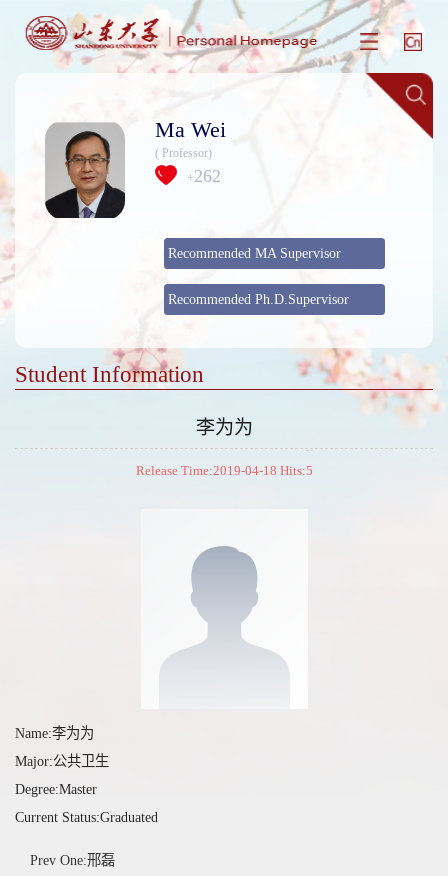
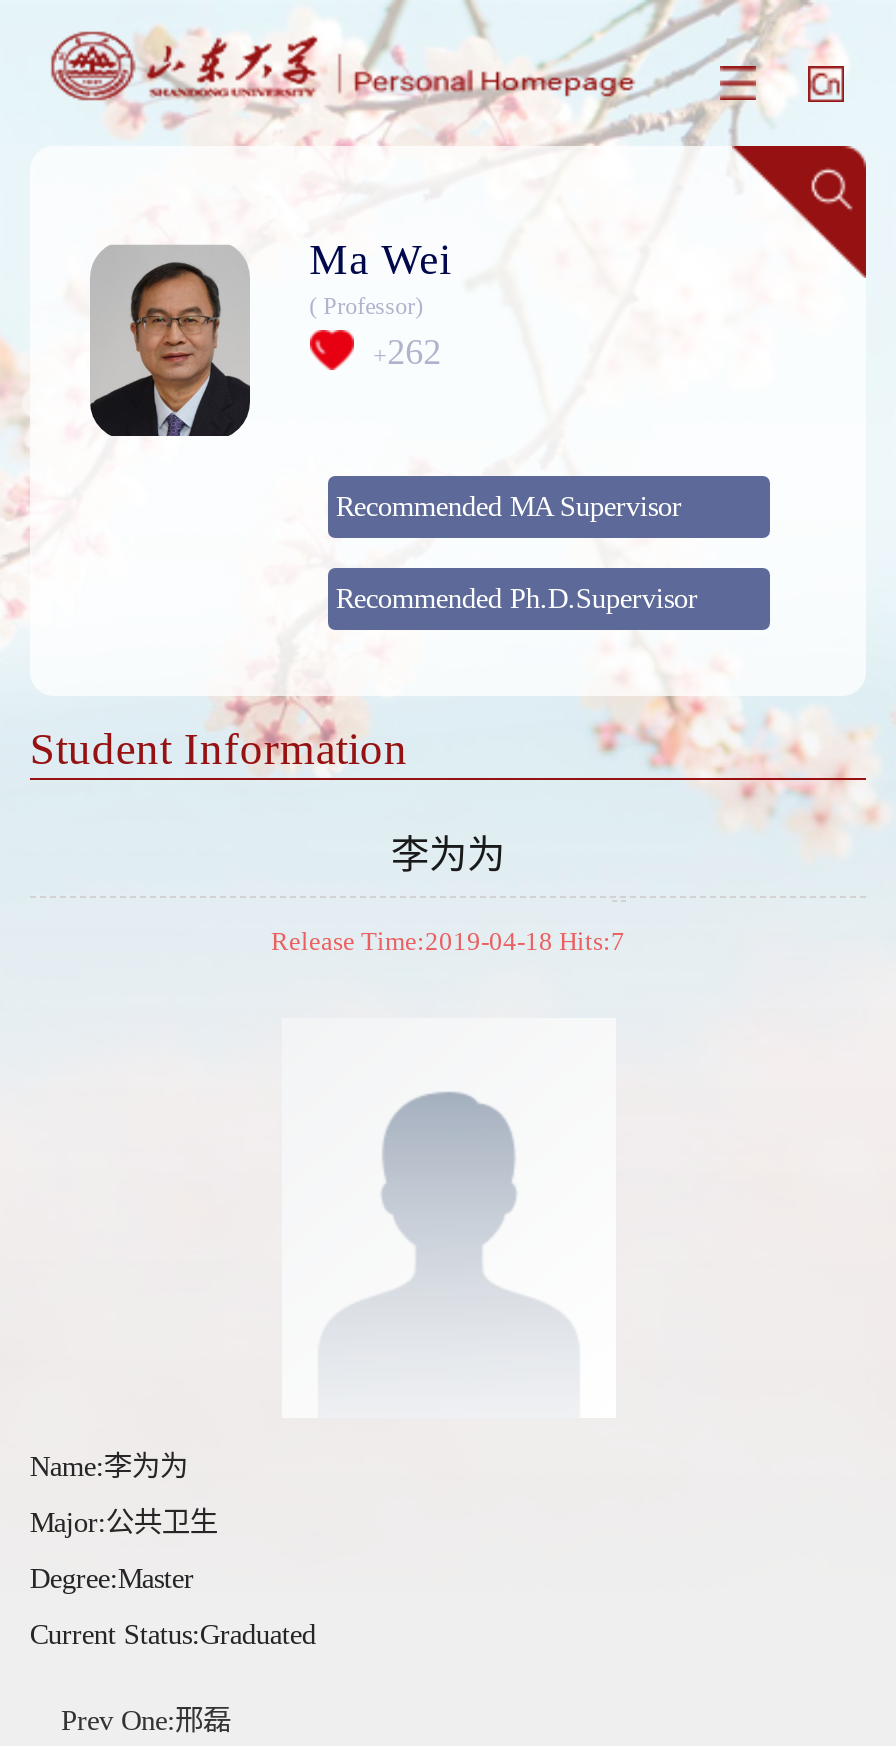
- Release Time:2019-04-18 Hits:5
+ Release Time:2019-04-18 Hits:7
